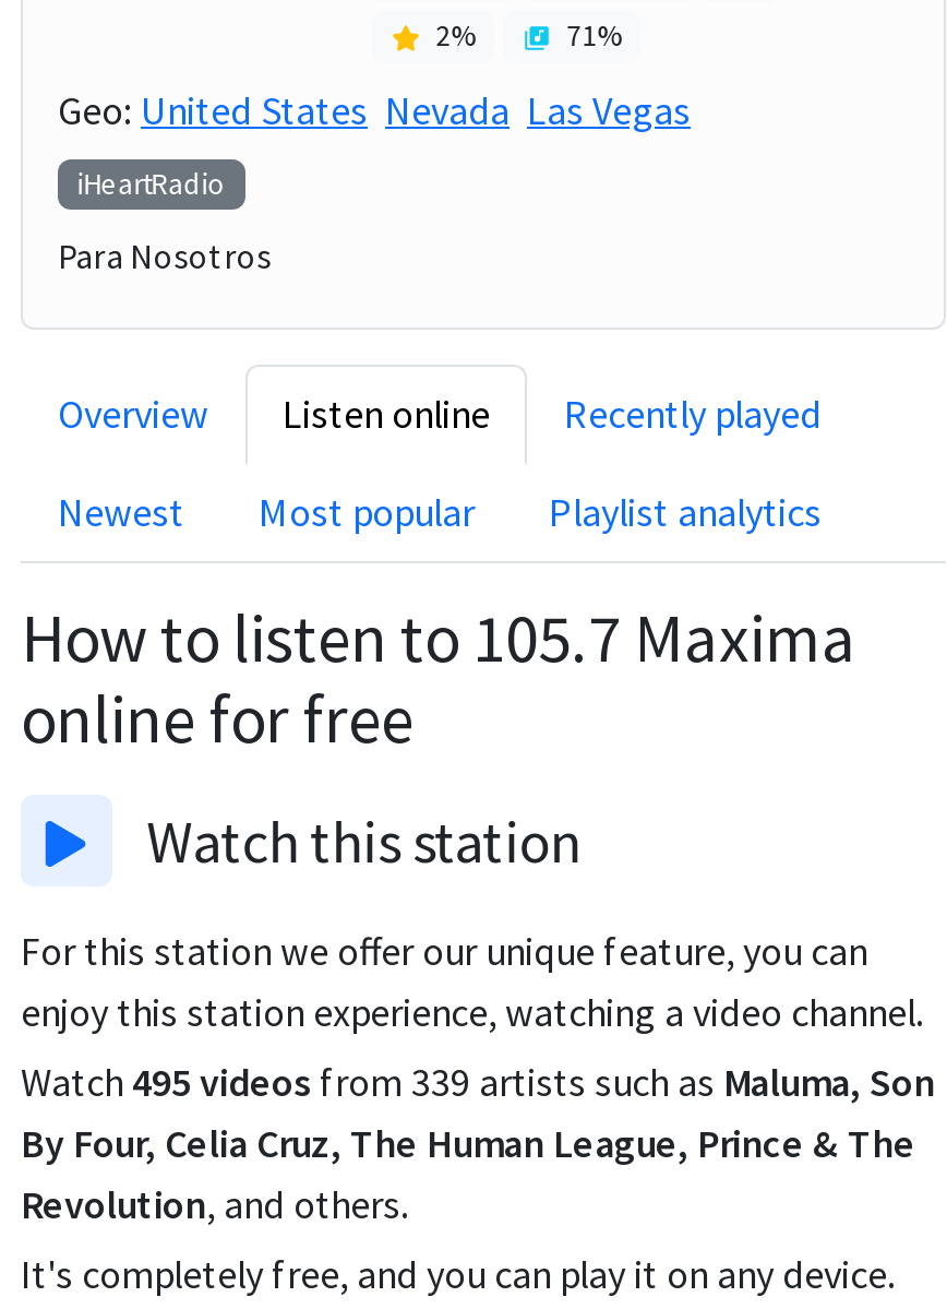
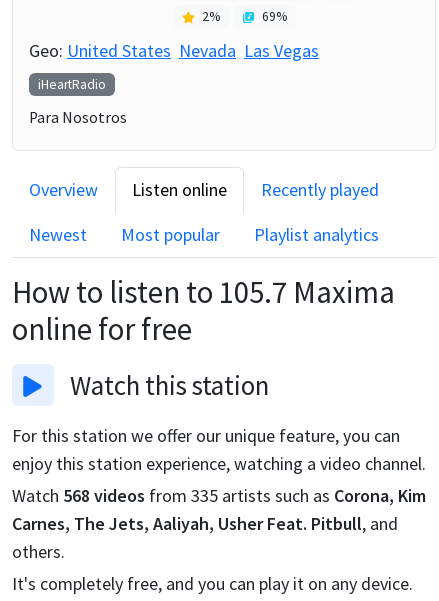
- 71%
+ 69%

- Watch 495 videos from 339 artists such as Maluma, Son
- By Four, Celia Cruz, The Human League, Prince & The
- Revolution, and others.
+ Watch 568 videos from 335 artists such as Corona, Kim
+ Carnes, The Jets, Aaliyah, Usher Feat. Pitbull, and
+ others.
